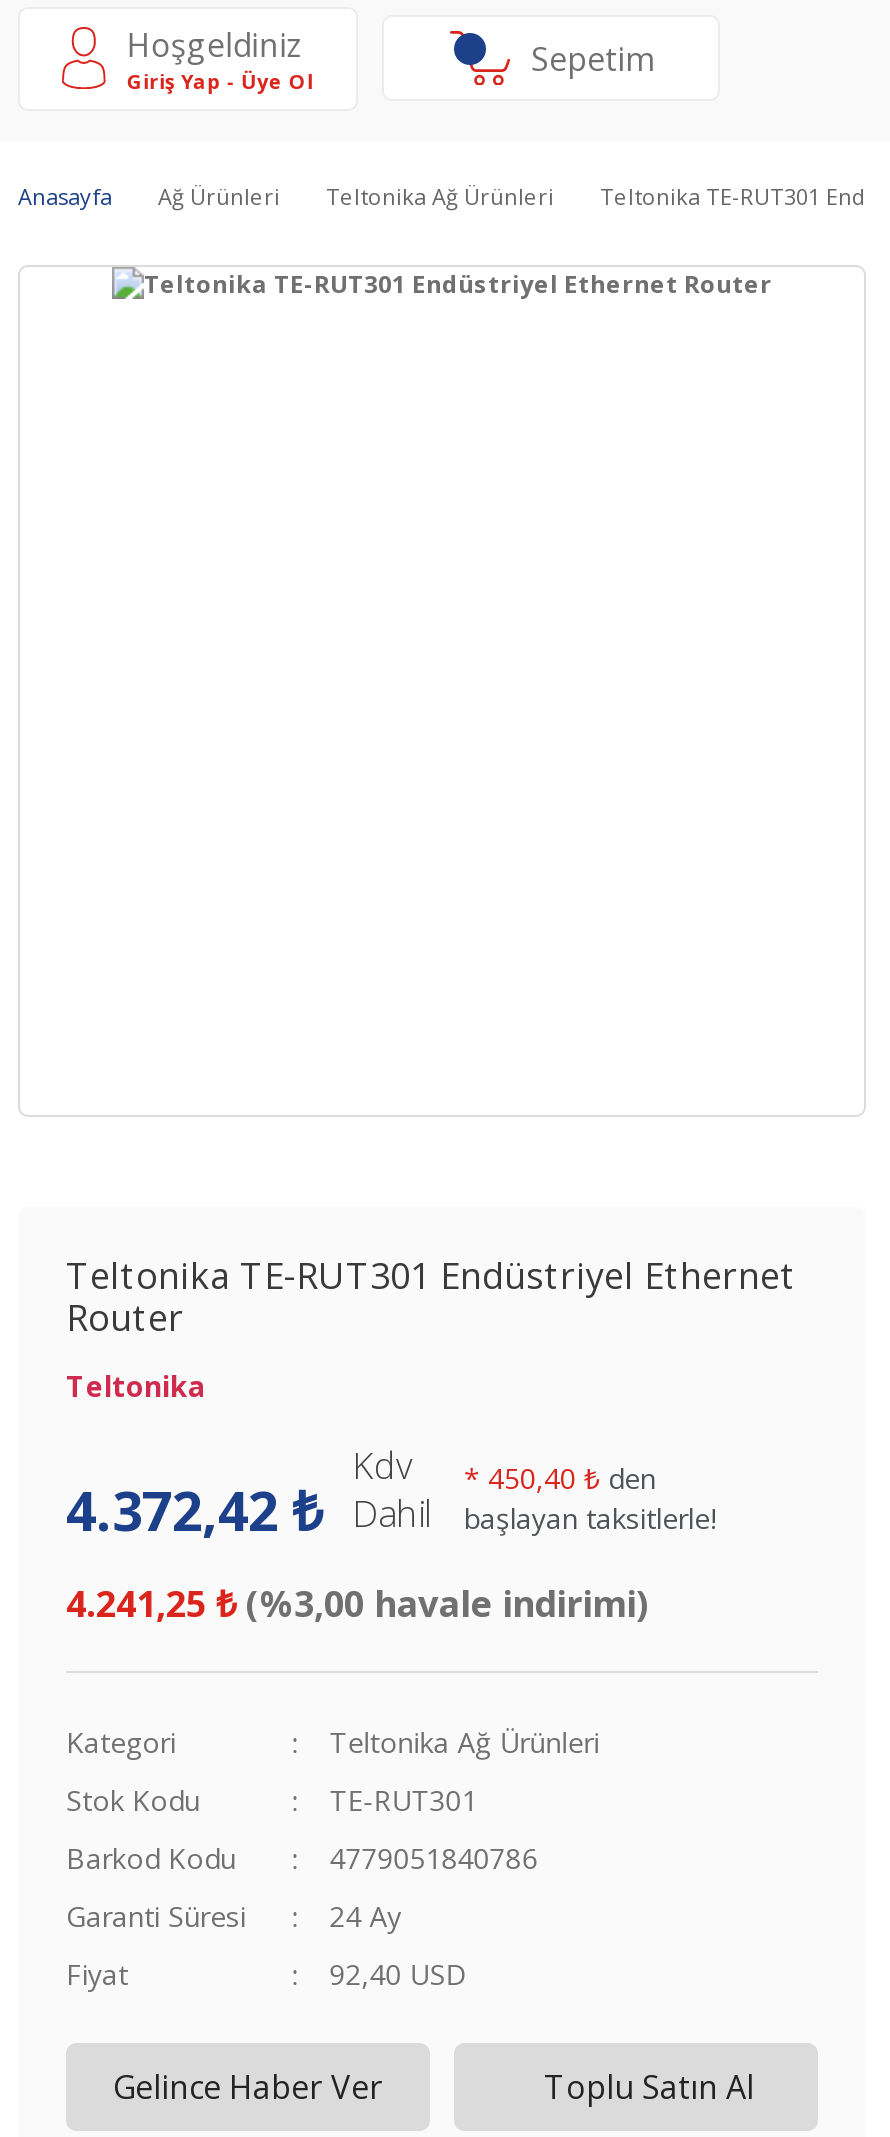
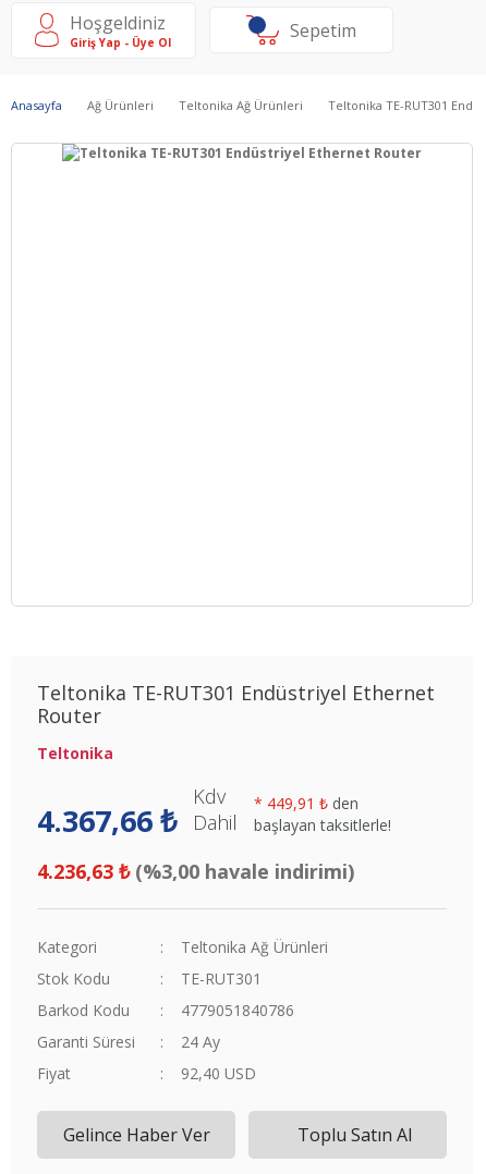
- Kdv * 450,40 ₺ den
+ Kdv * 449,91 ₺ den

- 4.372,42 ₺ Dahil başlayan taksitlerle!
+ 4.367,66 ₺ Dahil başlayan taksitlerle!

- 4.241,25 ₺ (%3,00 havale indirimi)
+ 4.236,63 ₺ (%3,00 havale indirimi)
